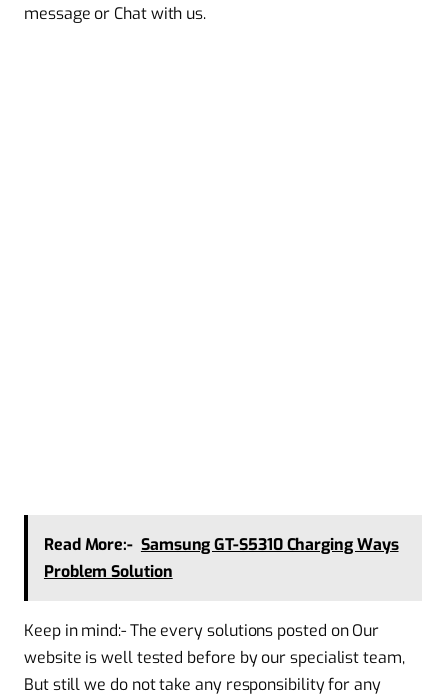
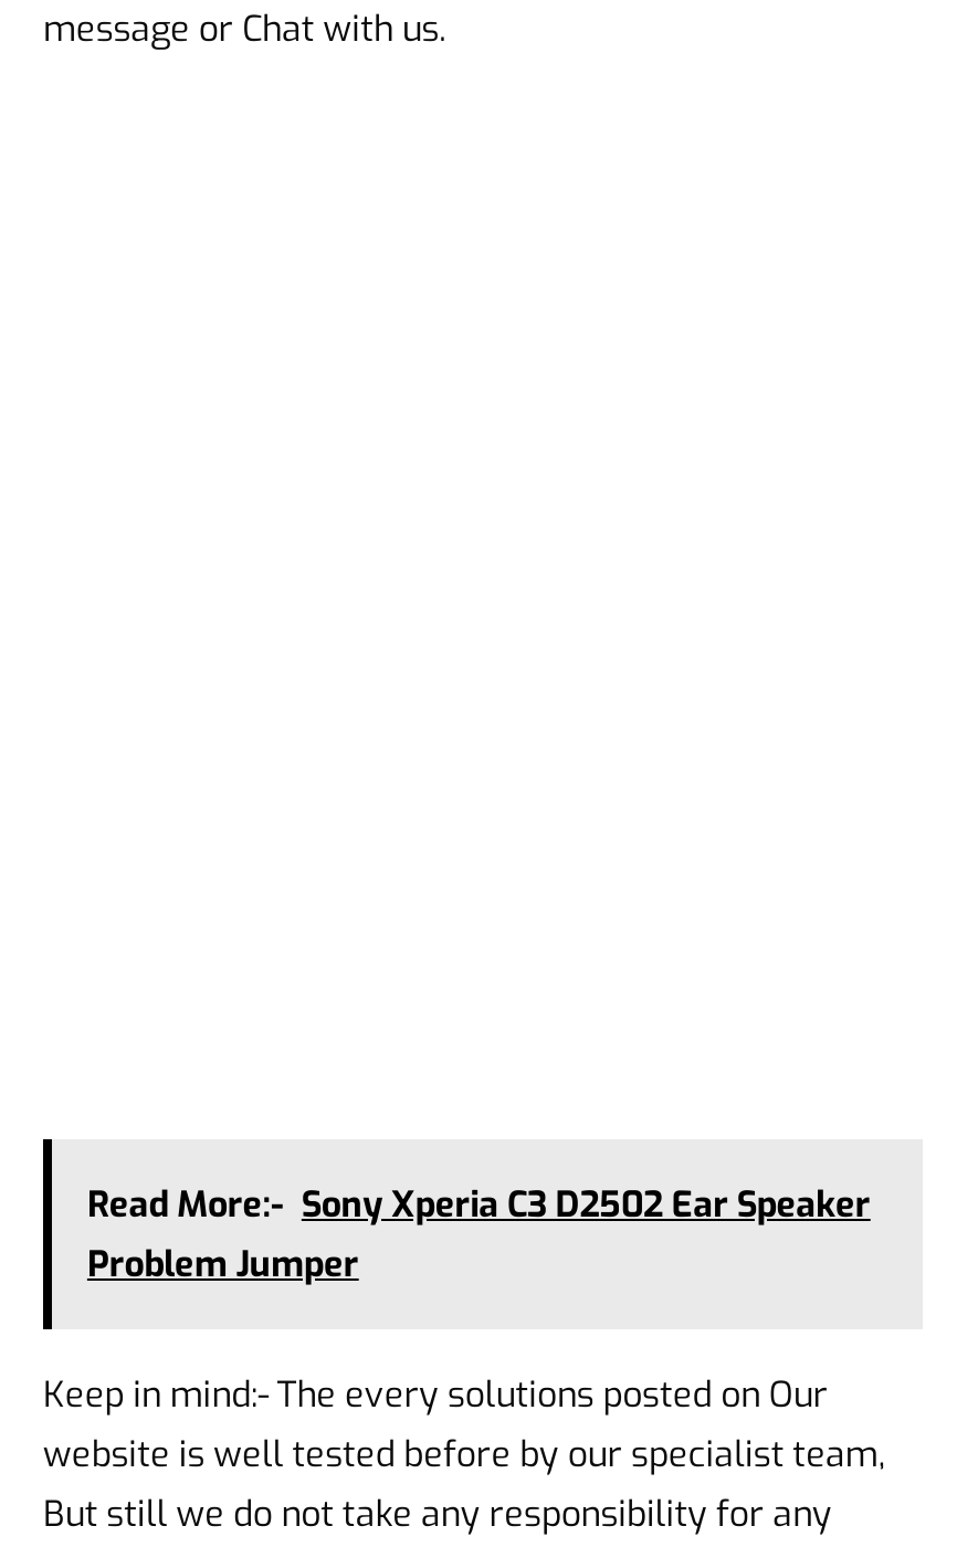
- Read More:- Samsung GT-S5310 Charging Ways
- Problem Solution
+ Read More:- Sony Xperia C3 D2502 Ear Speaker
+ Problem Jumper
